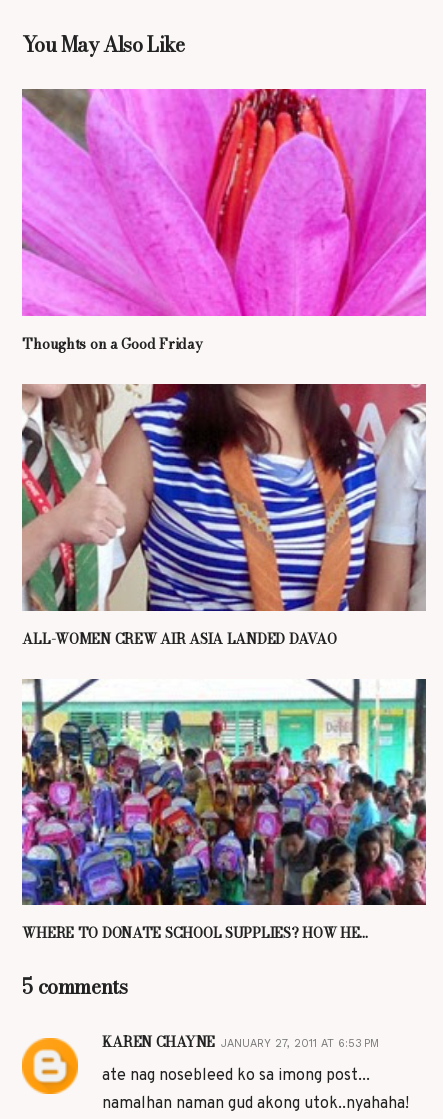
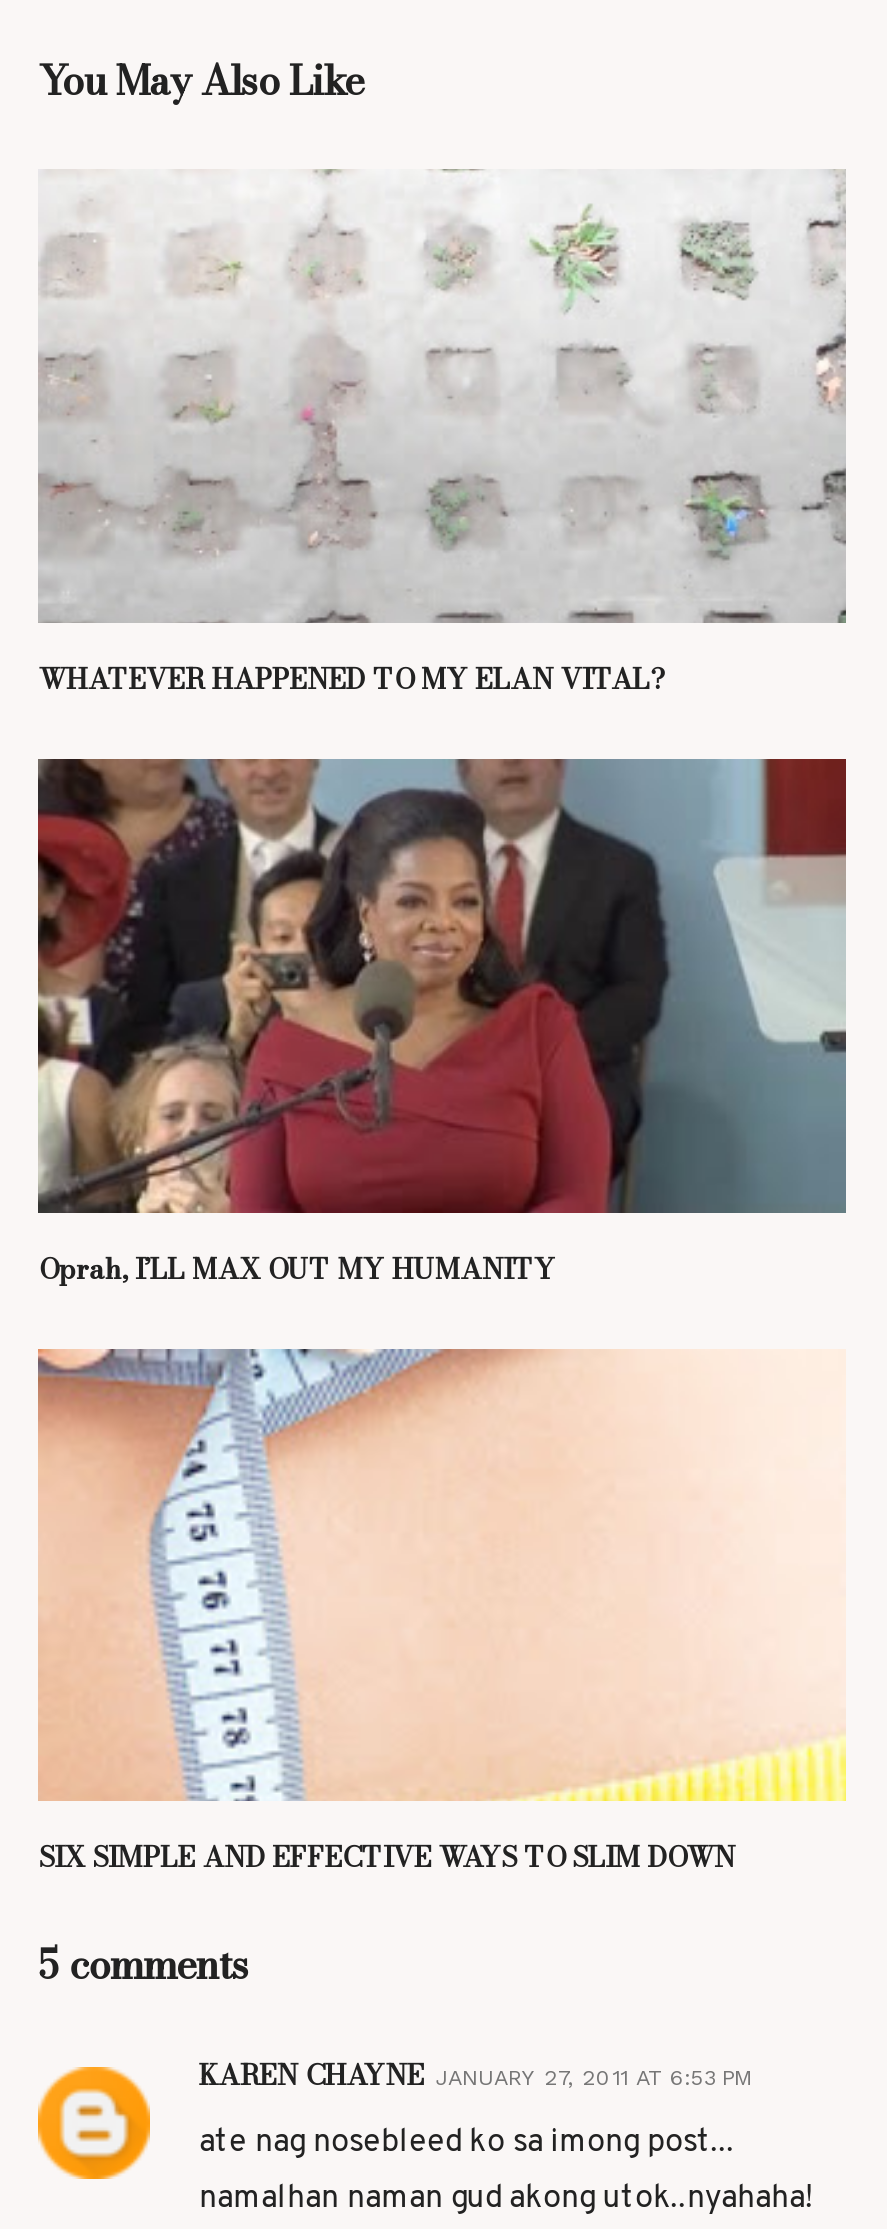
- [image]
- Thoughts on a Good Friday
+ [image]
+ WHATEVER HAPPENED TO MY ELAN VITAL?

- [image]
- ALL-WOMEN CREW AIR ASIA LANDED DAVAO
+ [image]
+ Oprah, I’LL MAX OUT MY HUMANITY

- [image]
- WHERE TO DONATE SCHOOL SUPPLIES? HOW HE...
+ [image]
+ SIX SIMPLE AND EFFECTIVE WAYS TO SLIM DOWN
